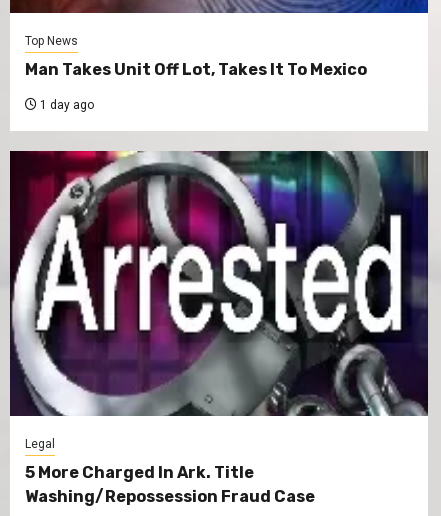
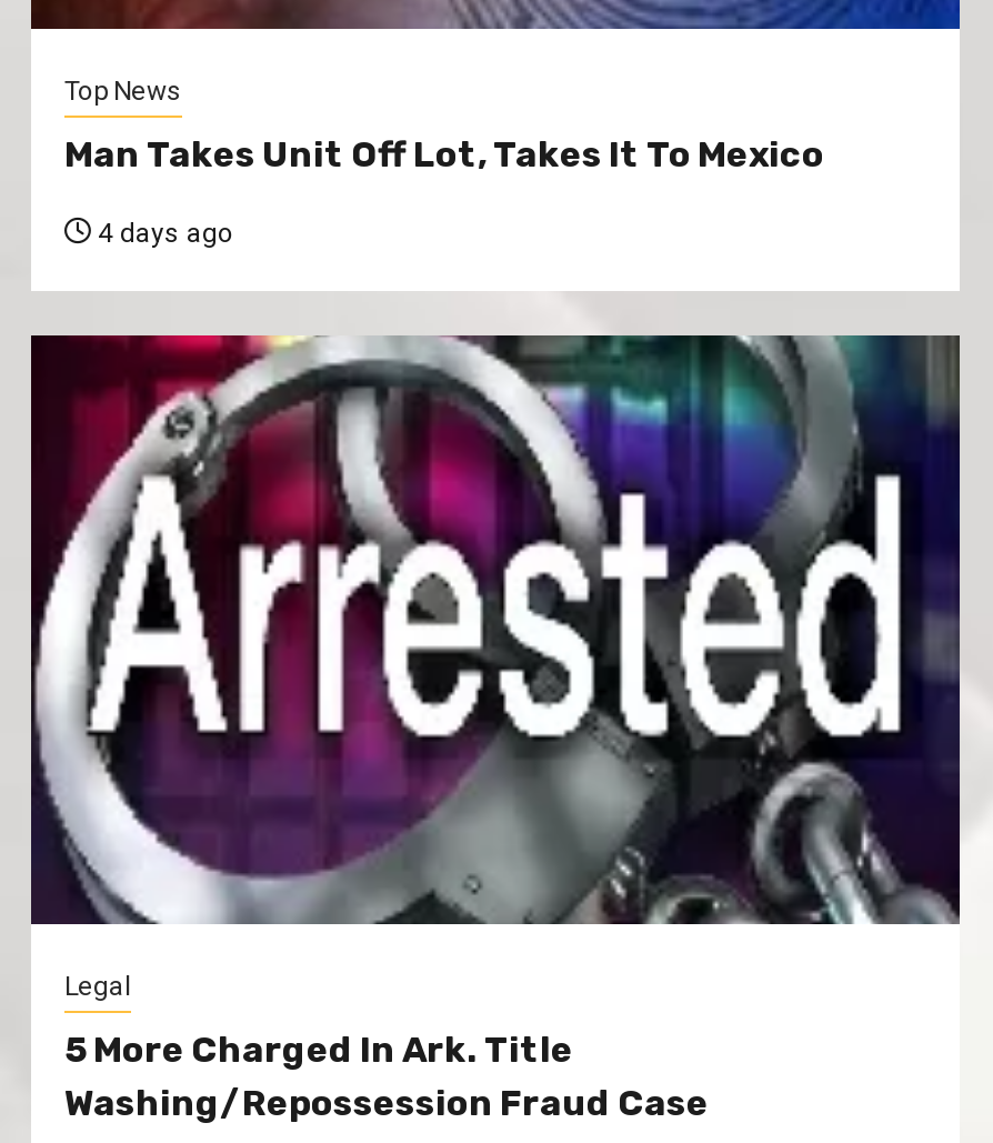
- 1 day ago
+ 4 days ago
